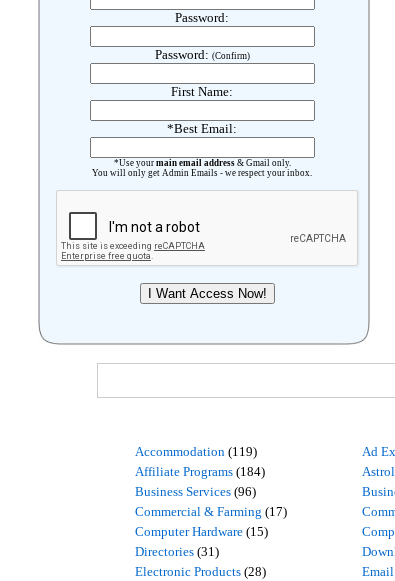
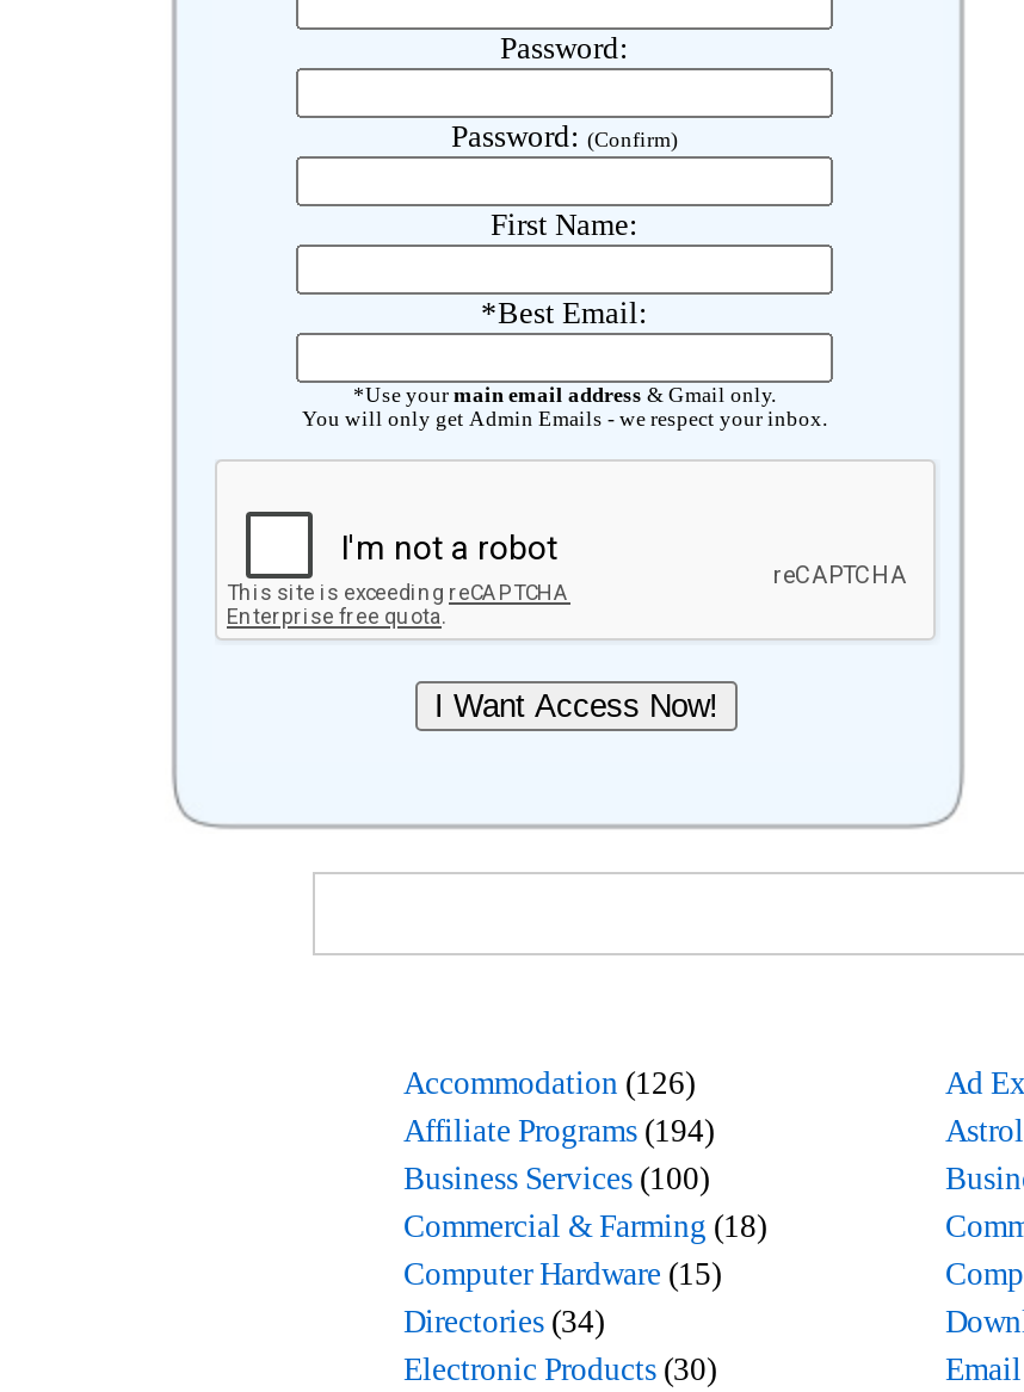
- Accommodation (119)
+ Accommodation (126)

- Affiliate Programs (184)
+ Affiliate Programs (194)

- Business Services (96)
+ Business Services (100)

- Commercial & Farming (17)
+ Commercial & Farming (18)

- Directories (31)
+ Directories (34)

- Electronic Products (28)
+ Electronic Products (30)
